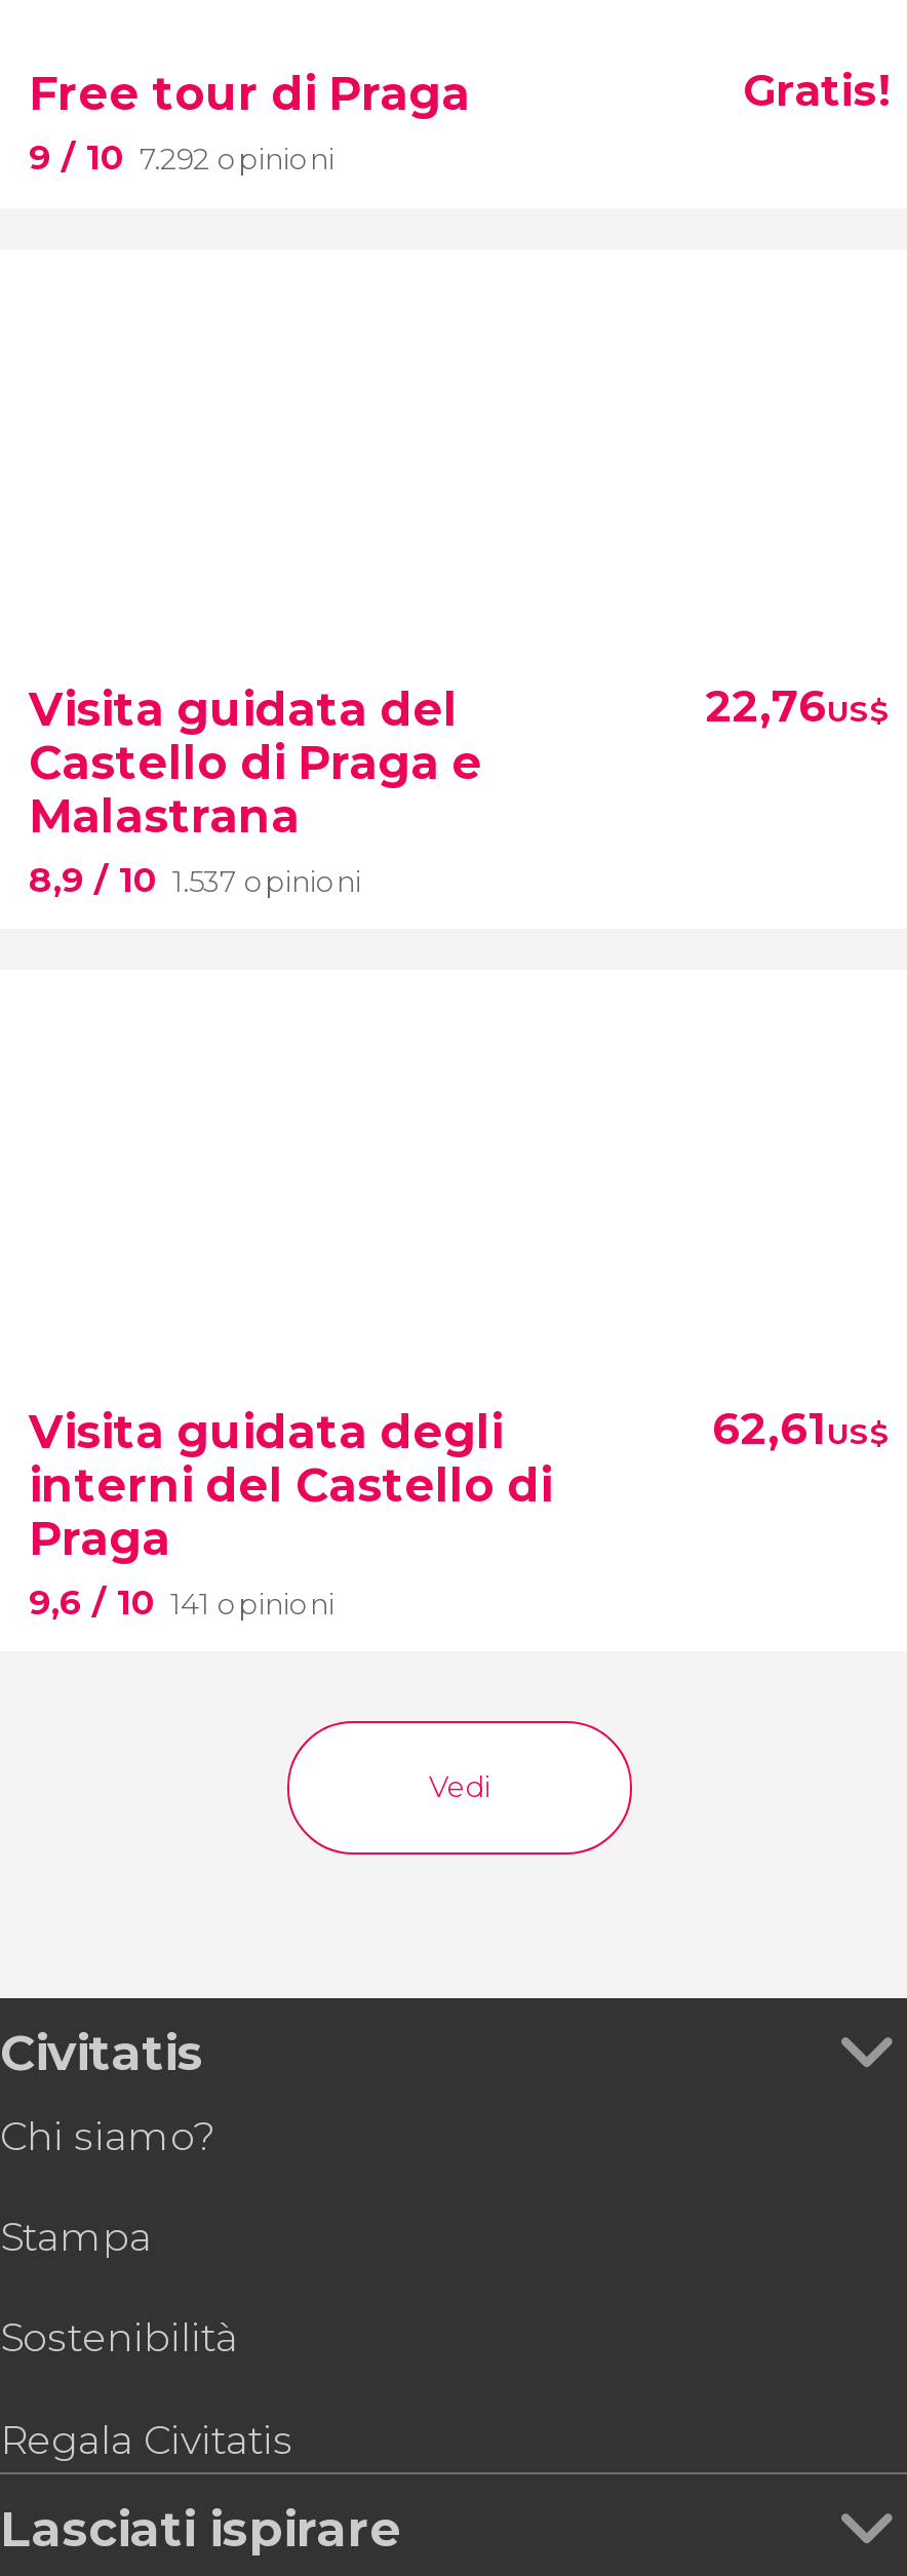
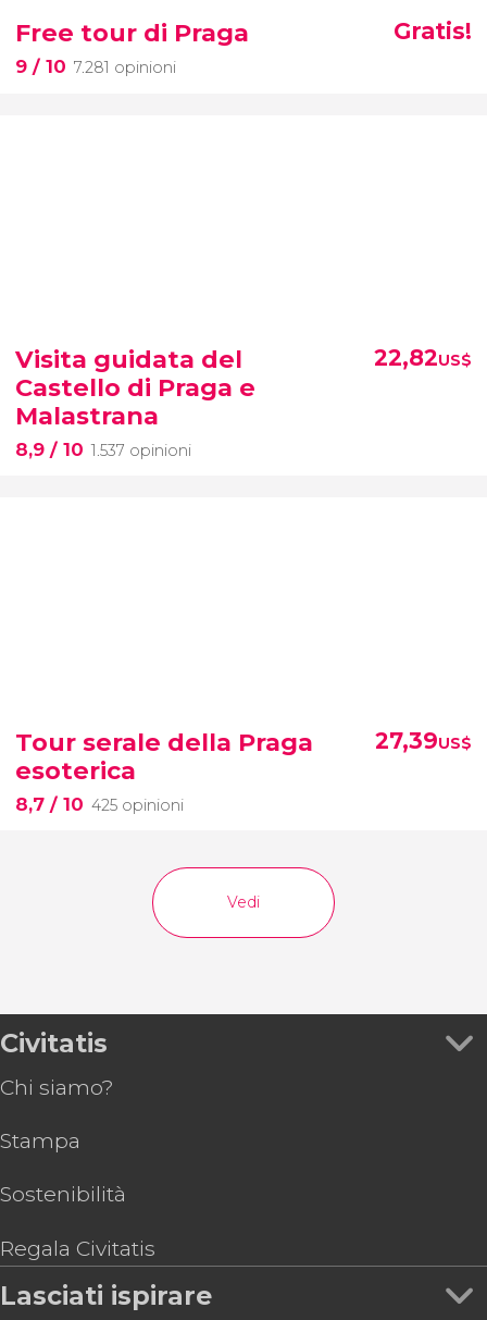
- 9 / 10 7.292 opinioni
+ 9 / 10 7.281 opinioni

- 22,76US$
+ 22,82US$

- Visita guidata degli
- interni del Castello di
- Praga
- 9,6 / 10 141 opinioni
+ Tour serale della Praga
+ esoterica
+ 8,7 / 10 425 opinioni

- 62,61US$
+ 27,39US$
